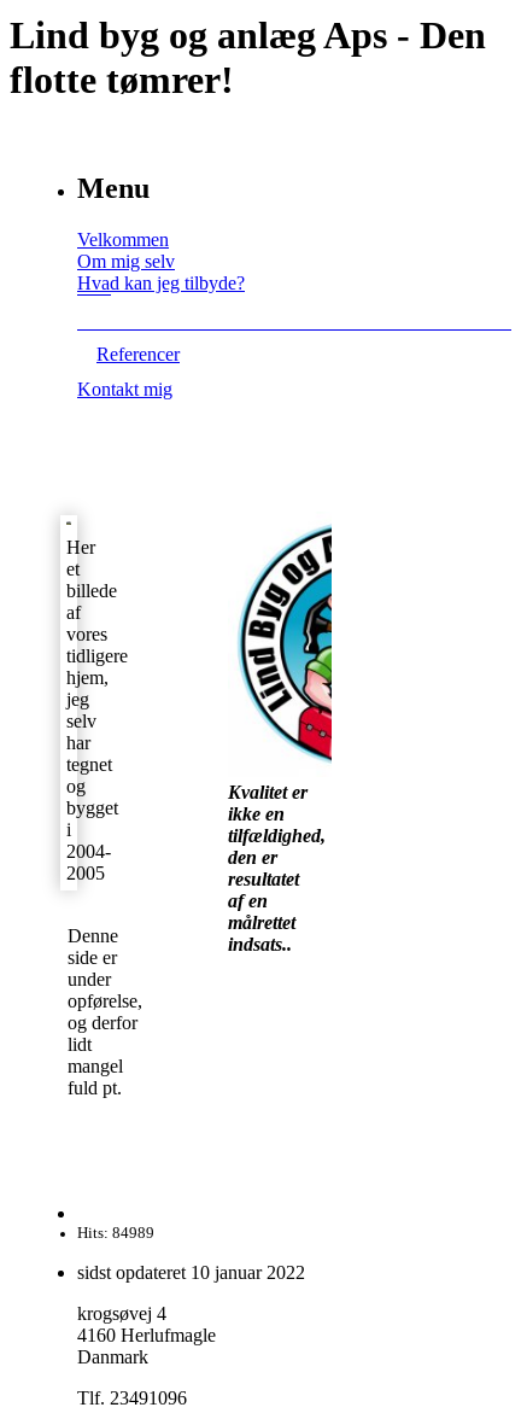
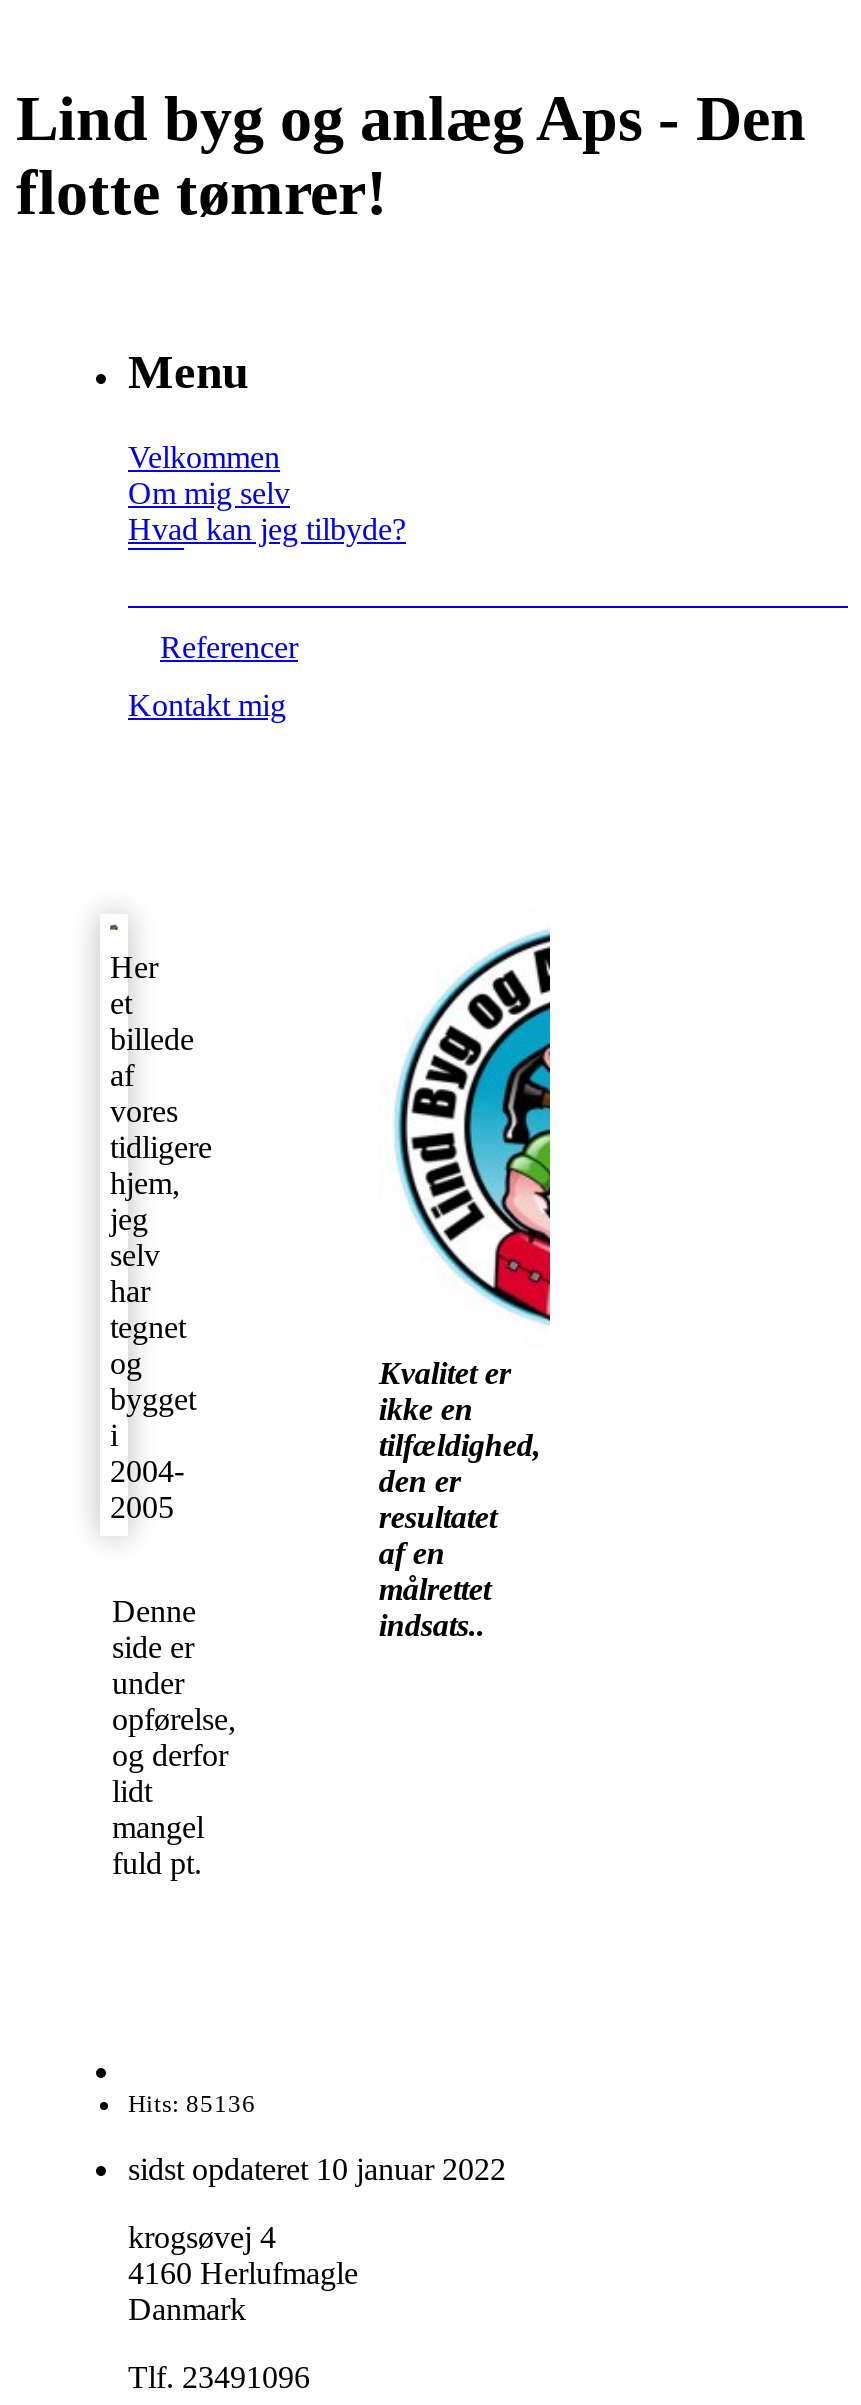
- Hits: 84989
+ Hits: 85136
